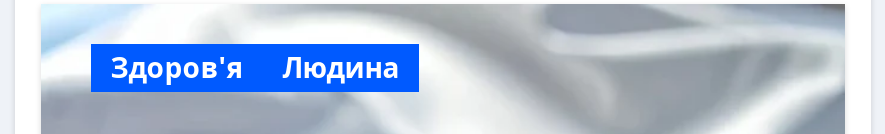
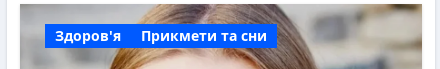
- Людина
+ Прикмети та сни
